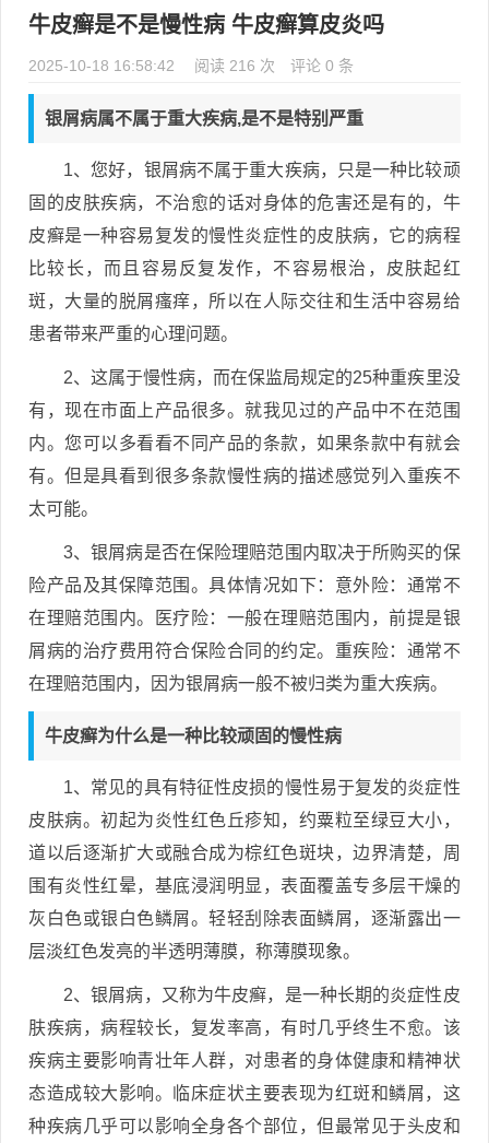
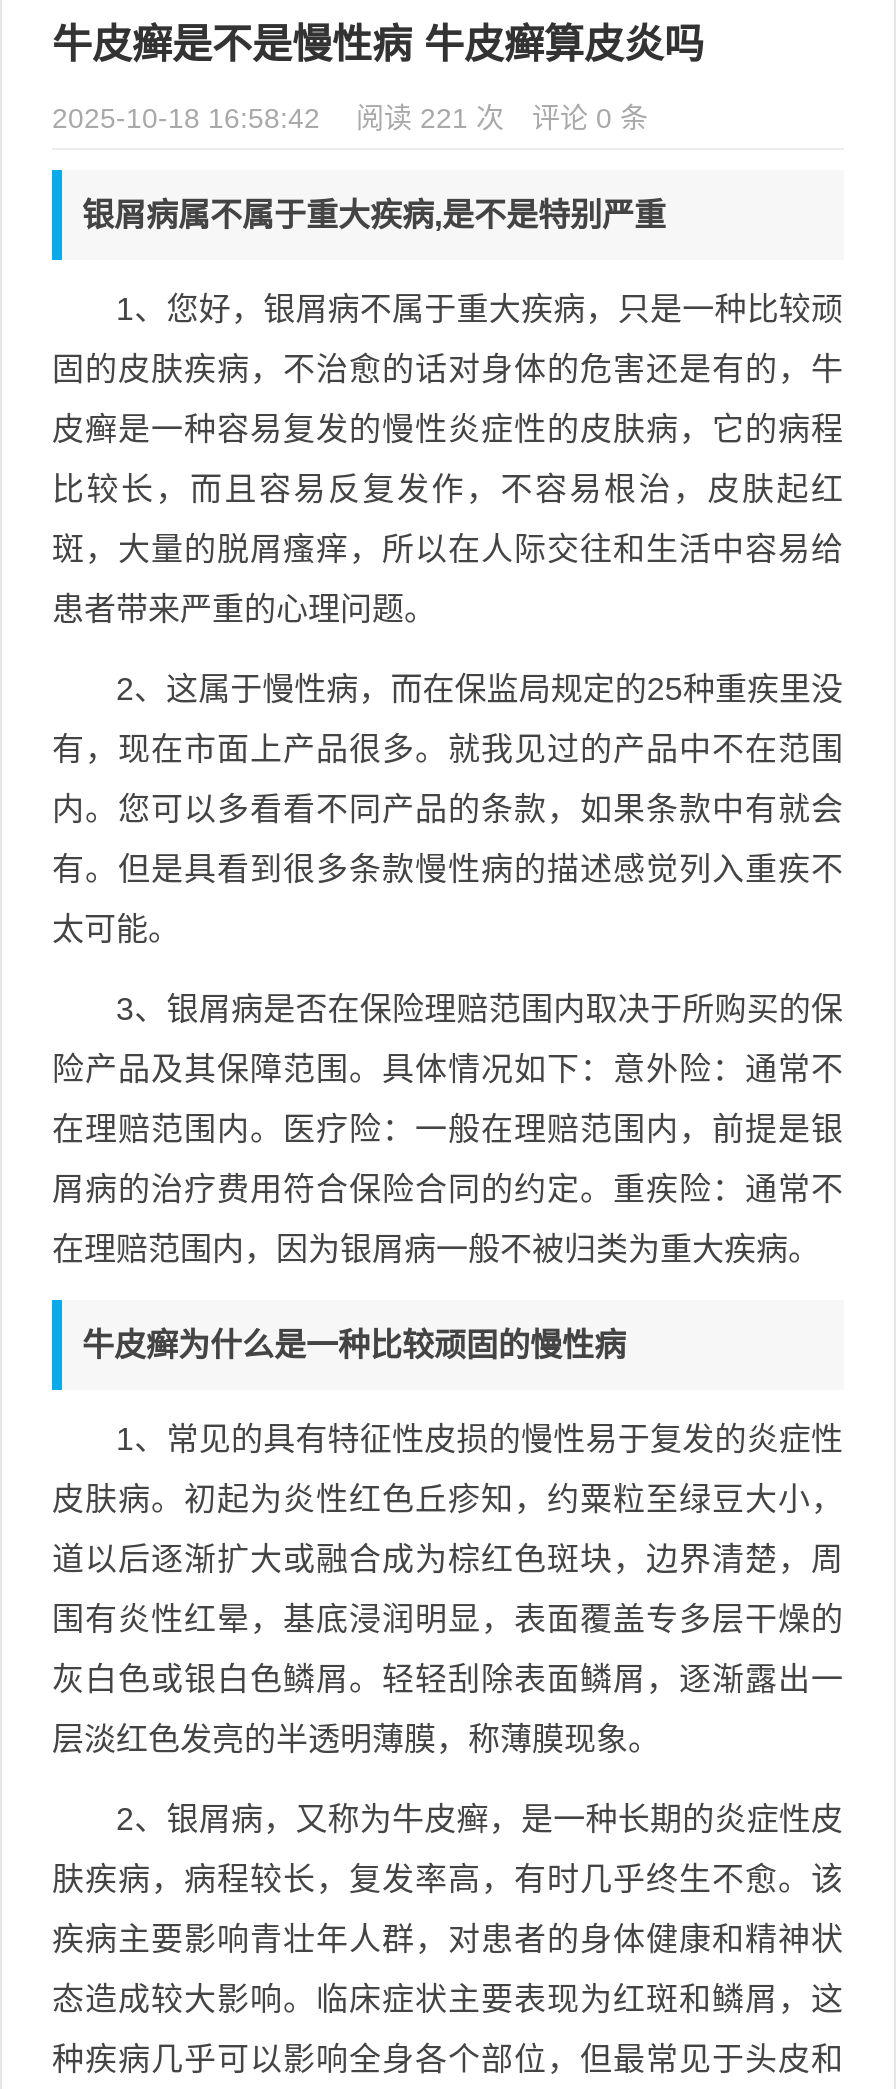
- 2025-10-18 16:58:42 阅读 216 次 评论 0 条
+ 2025-10-18 16:58:42 阅读 221 次 评论 0 条
